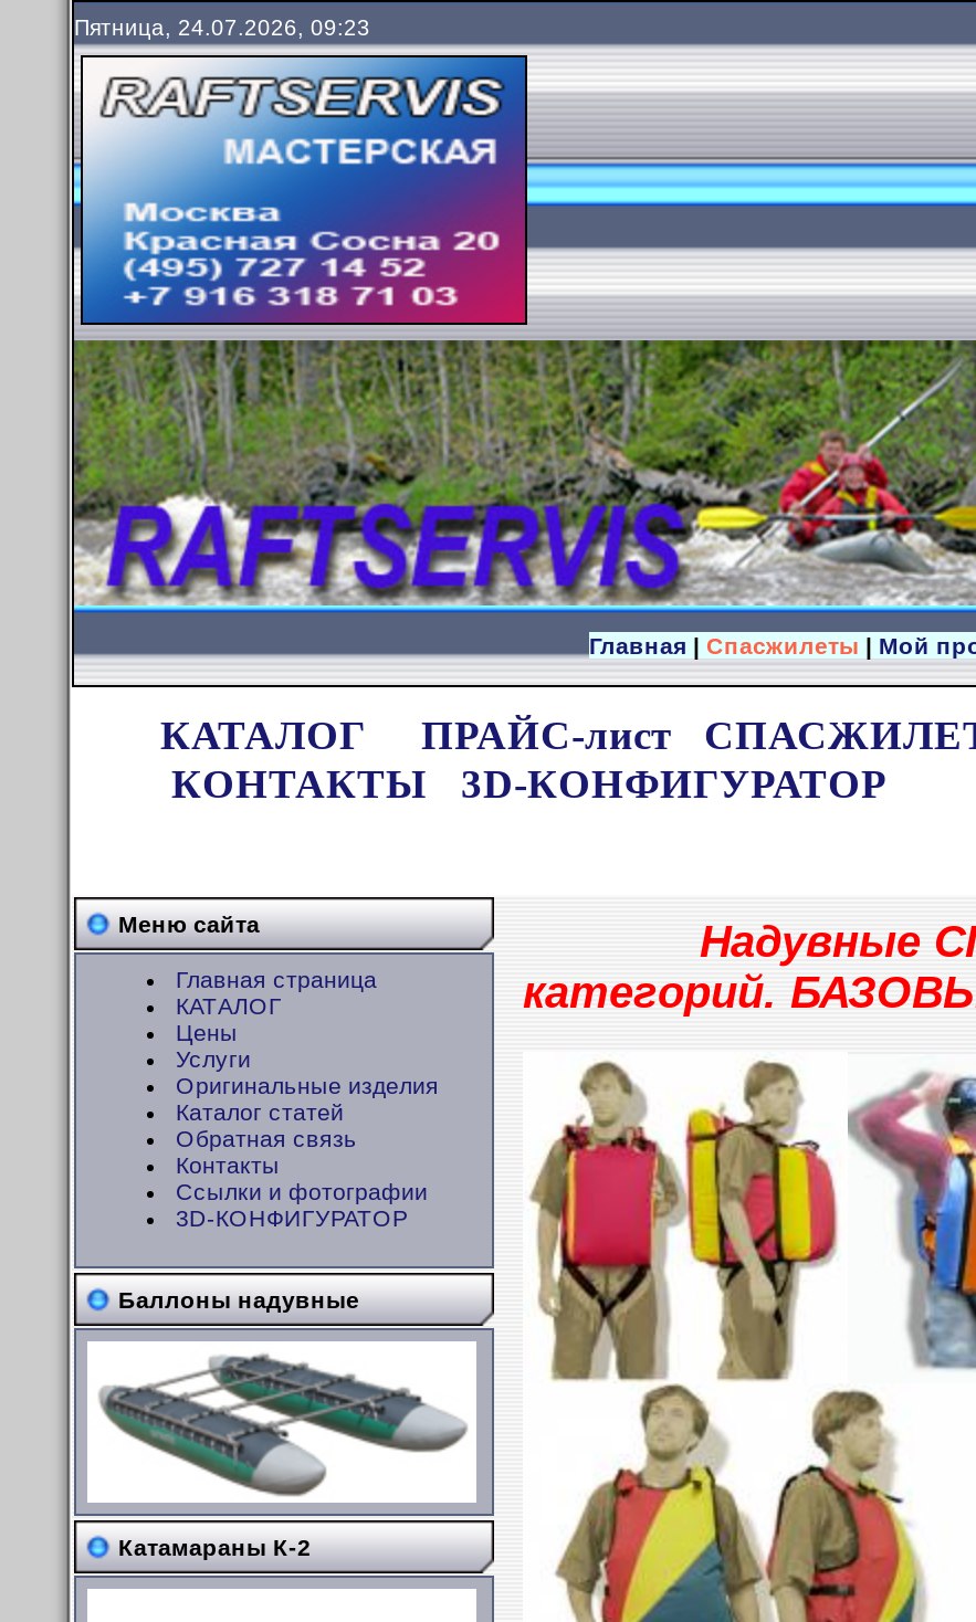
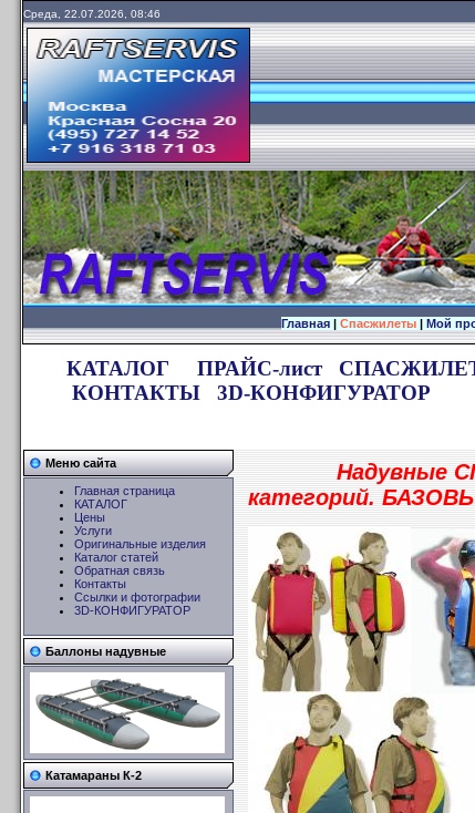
- Пятница, 24.07.2026, 09:23
+ Среда, 22.07.2026, 08:46
